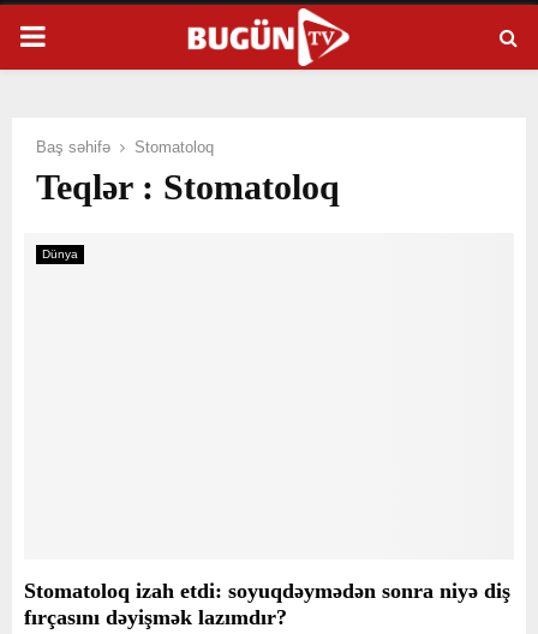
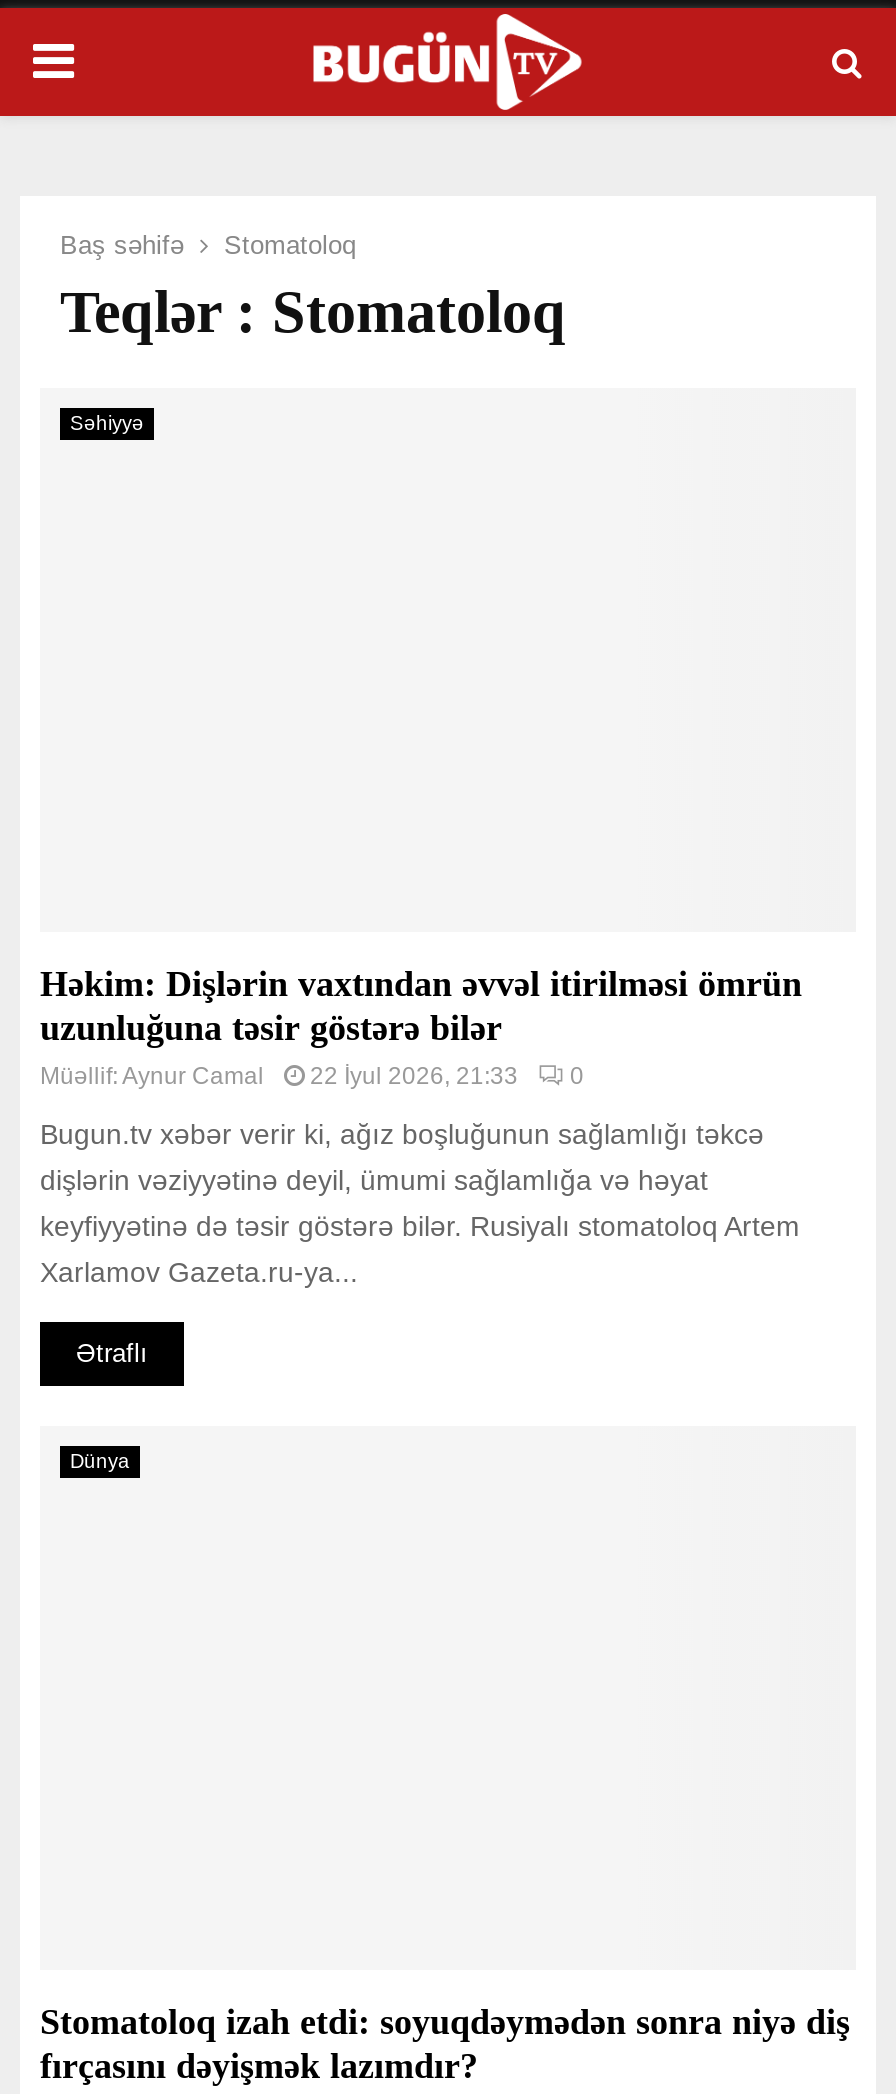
+ Həkim: Dişlərin vaxtından əvvəl itirilməsi ömrün
+ uzunluğuna təsir göstərə bilər
+ Müəllif: Aynur Camal
+ 22 İyul 2026, 21:33
+ 0
+ Bugun.tv xəbər verir ki, ağız boşluğunun sağlamlığı təkcə
+ dişlərin vəziyyətinə deyil, ümumi sağlamlığa və həyat
+ keyfiyyətinə də təsir göstərə bilər. Rusiyalı stomatoloq Artem
+ Xarlamov Gazeta.ru-ya...
+ Ətraflı

+ Səhiyyə
